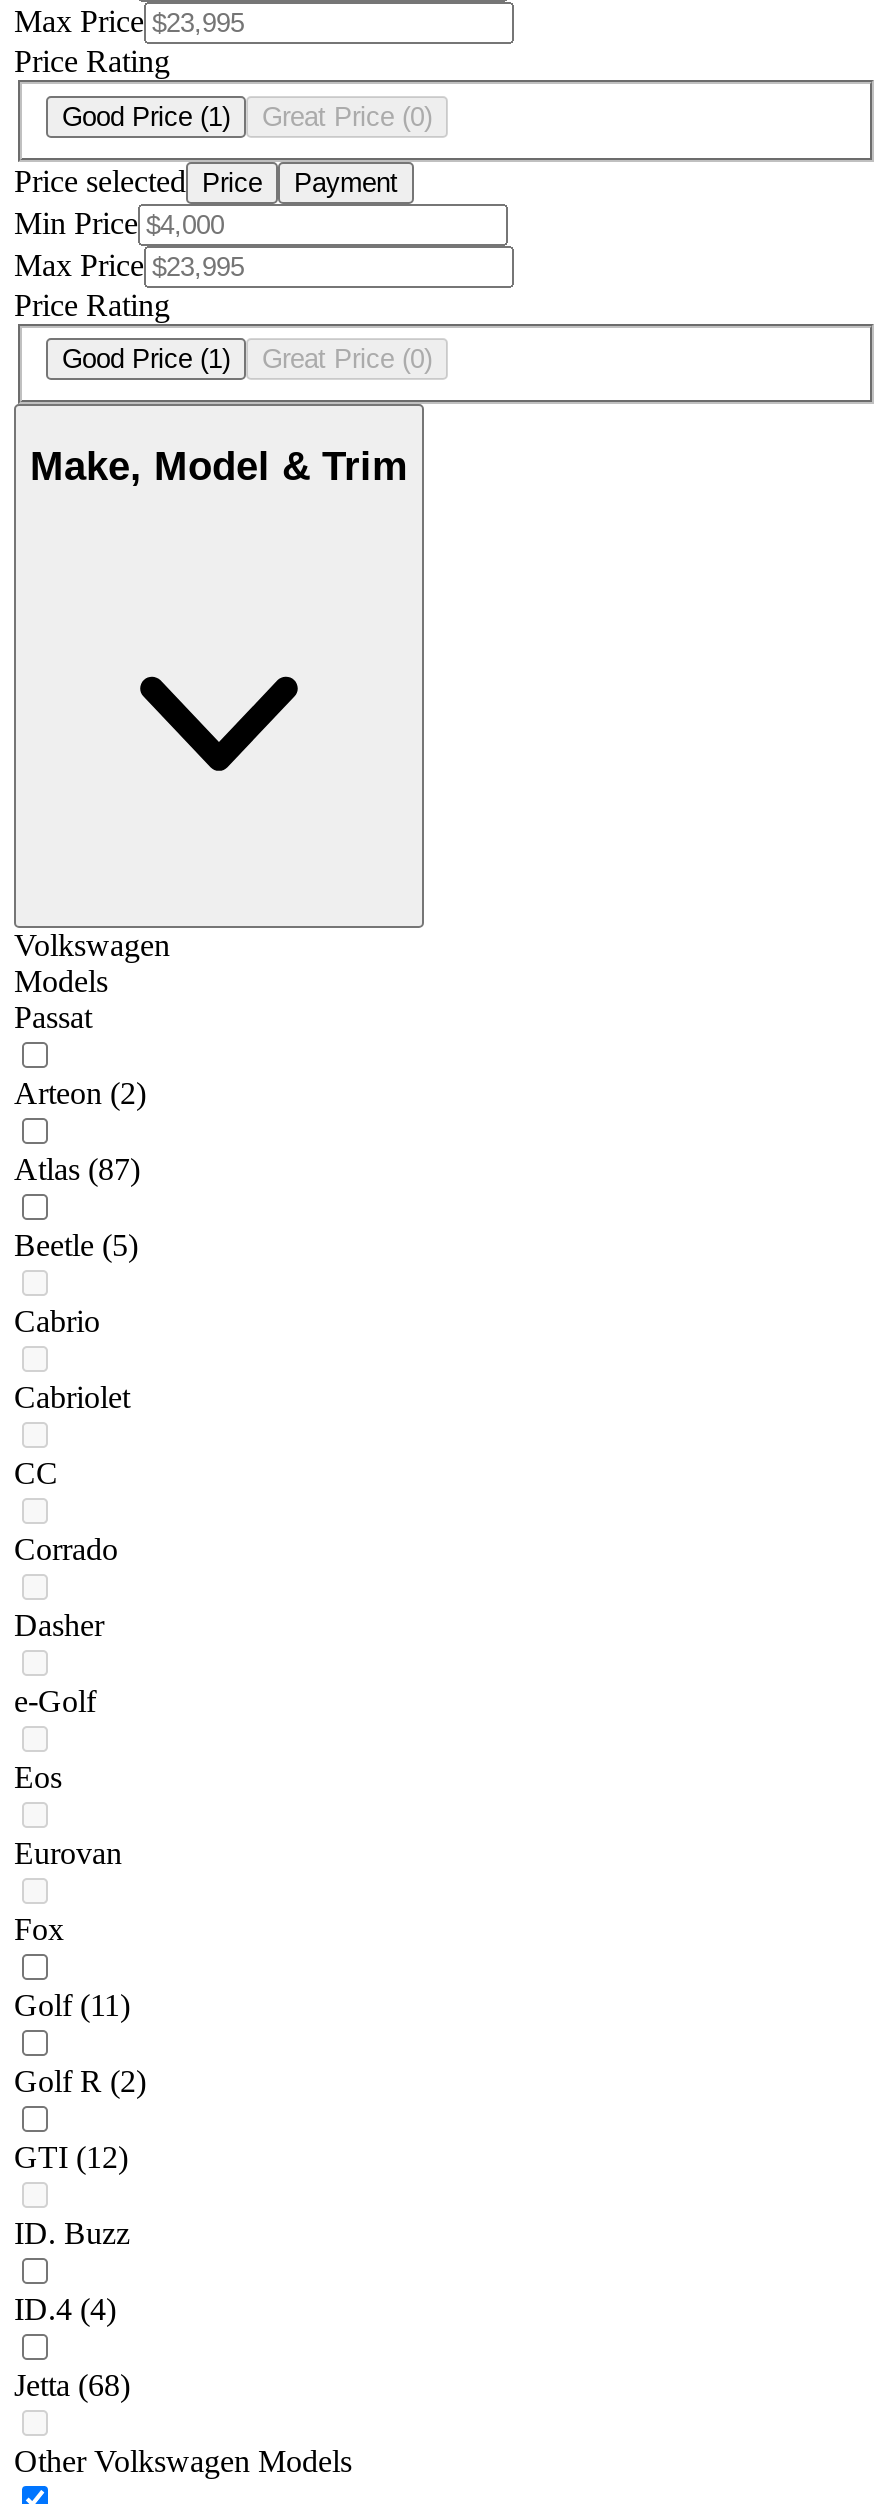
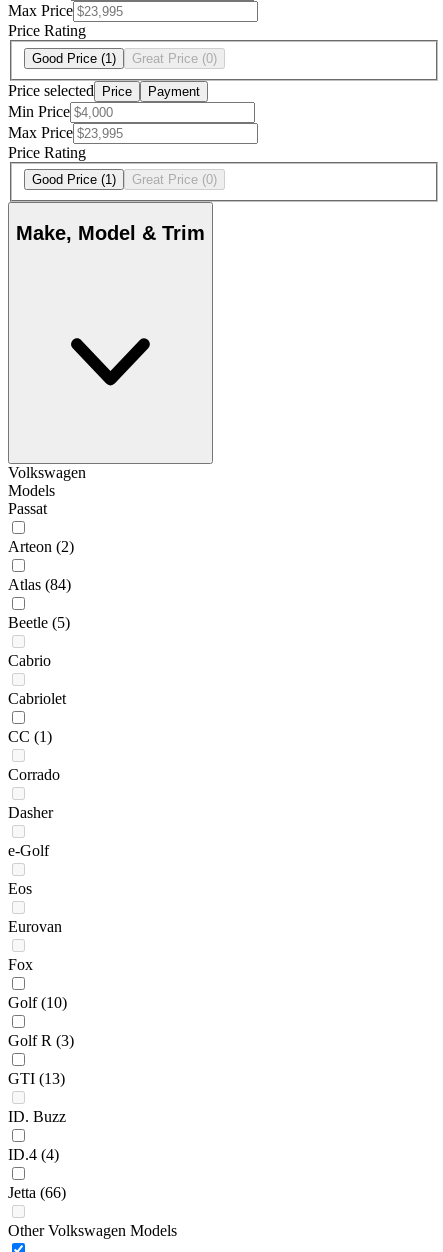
- Atlas (87)
+ Atlas (84)

- CC
+ CC (1)

- Golf (11)
+ Golf (10)

- Golf R (2)
+ Golf R (3)

- GTI (12)
+ GTI (13)

- Jetta (68)
+ Jetta (66)
